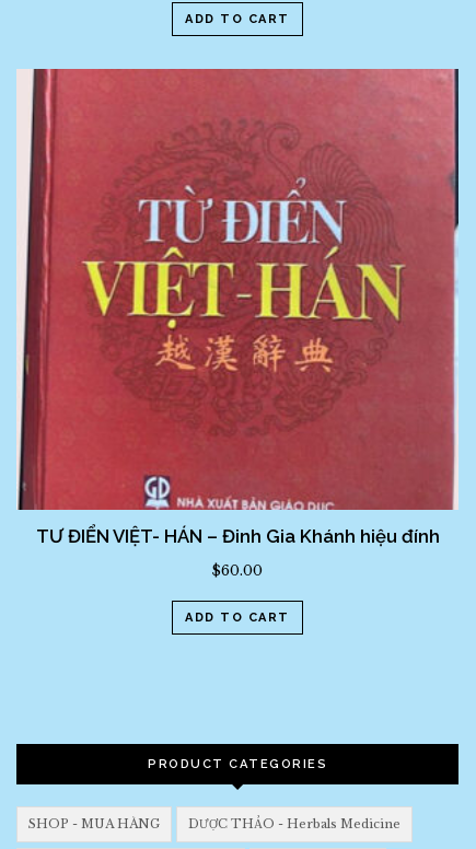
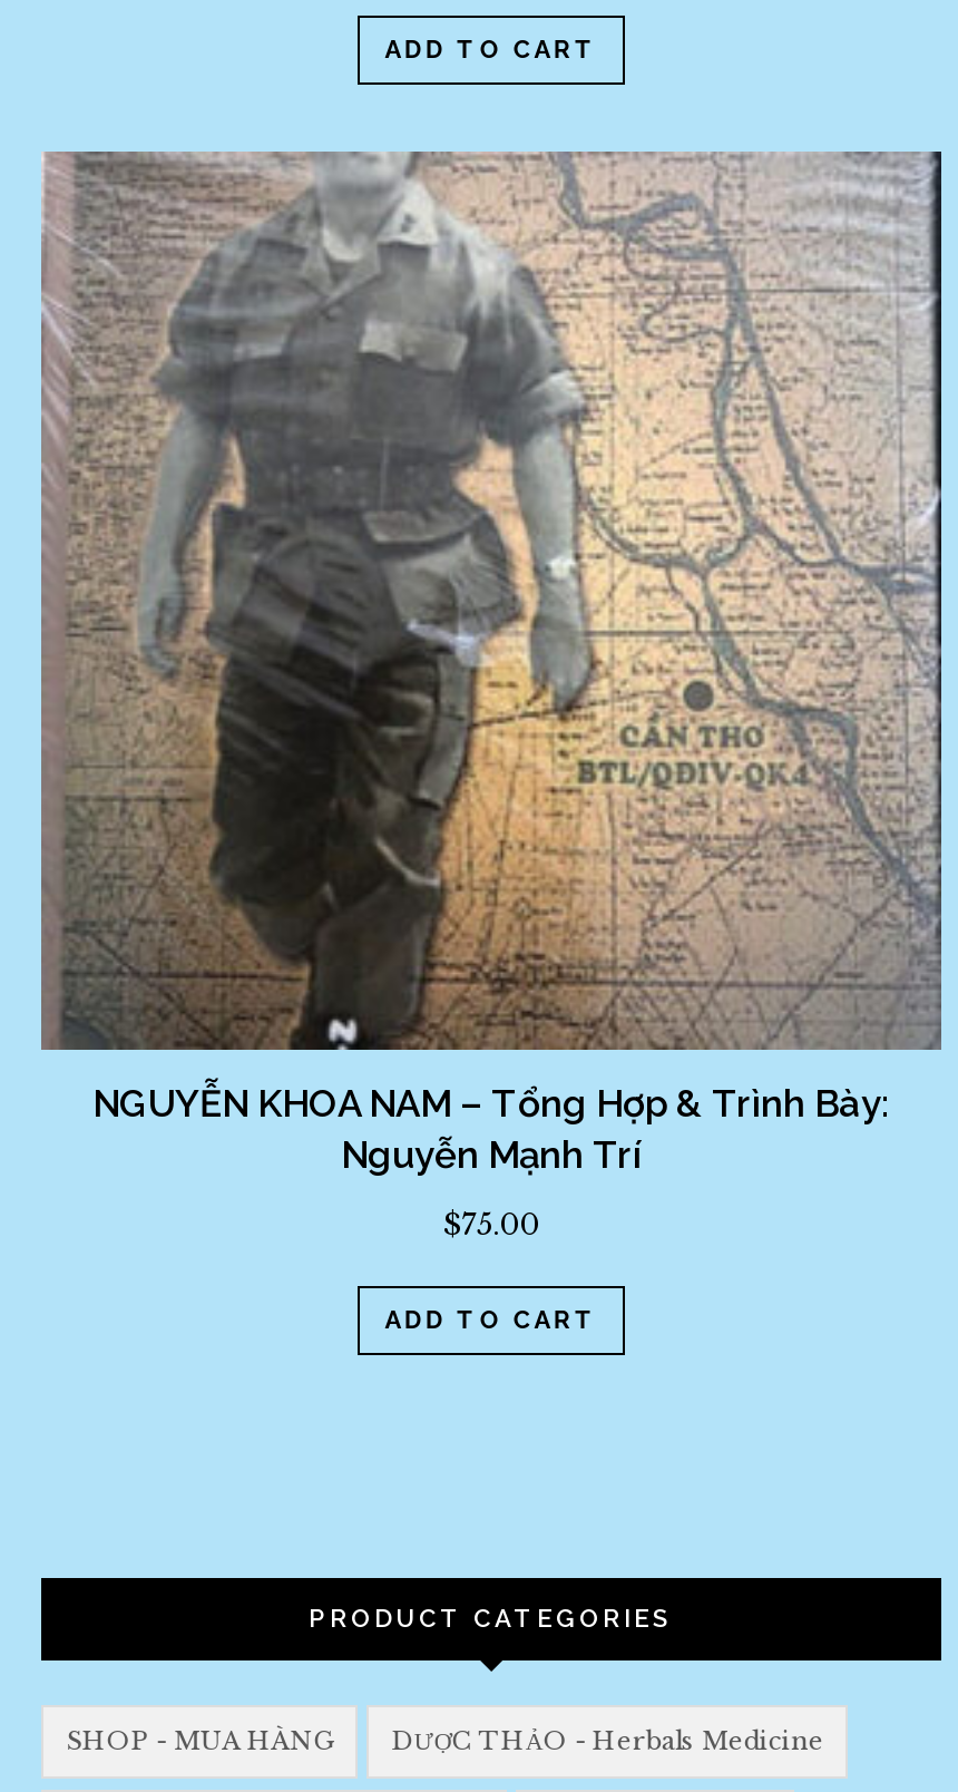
- [image]
- TƯ ĐIỂN VIỆT- HÁN – Đinh Gia Khánh hiệu đính
+ [image]
+ NGUYỄN KHOA NAM – Tổng Hợp & Trình Bày:
+ Nguyễn Mạnh Trí

- $60.00
+ $75.00
